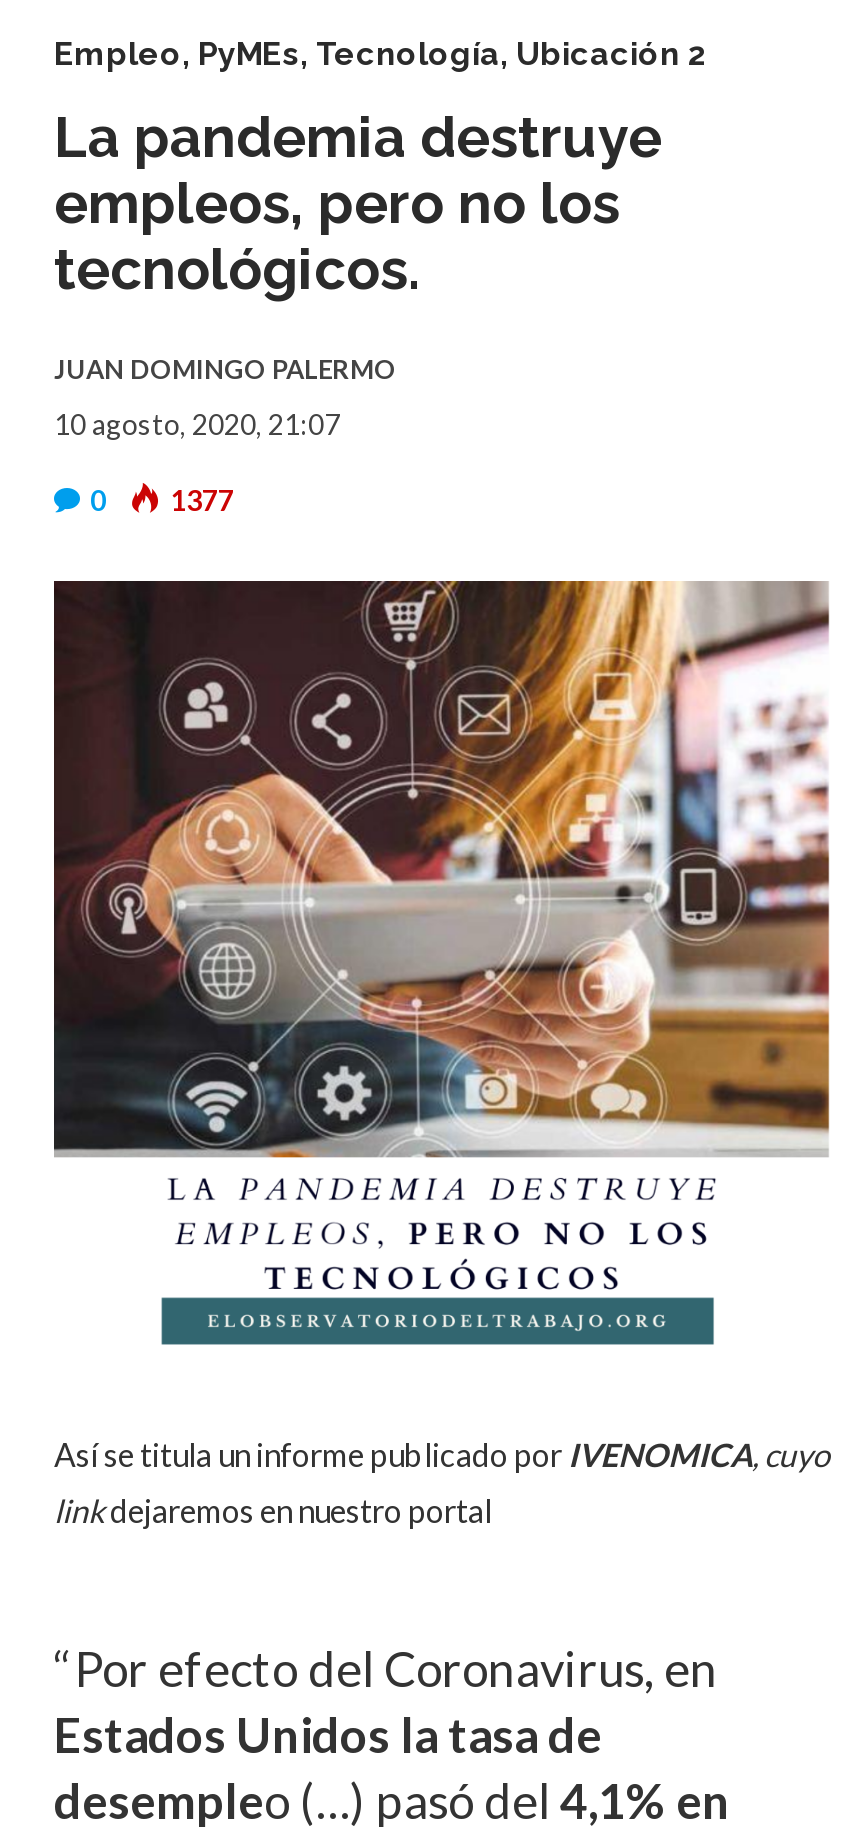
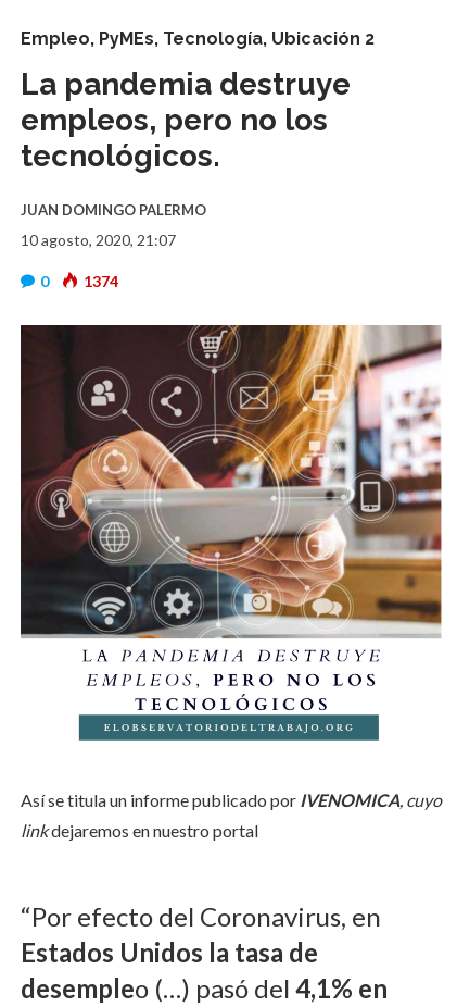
- 0 1377
+ 0 1374
